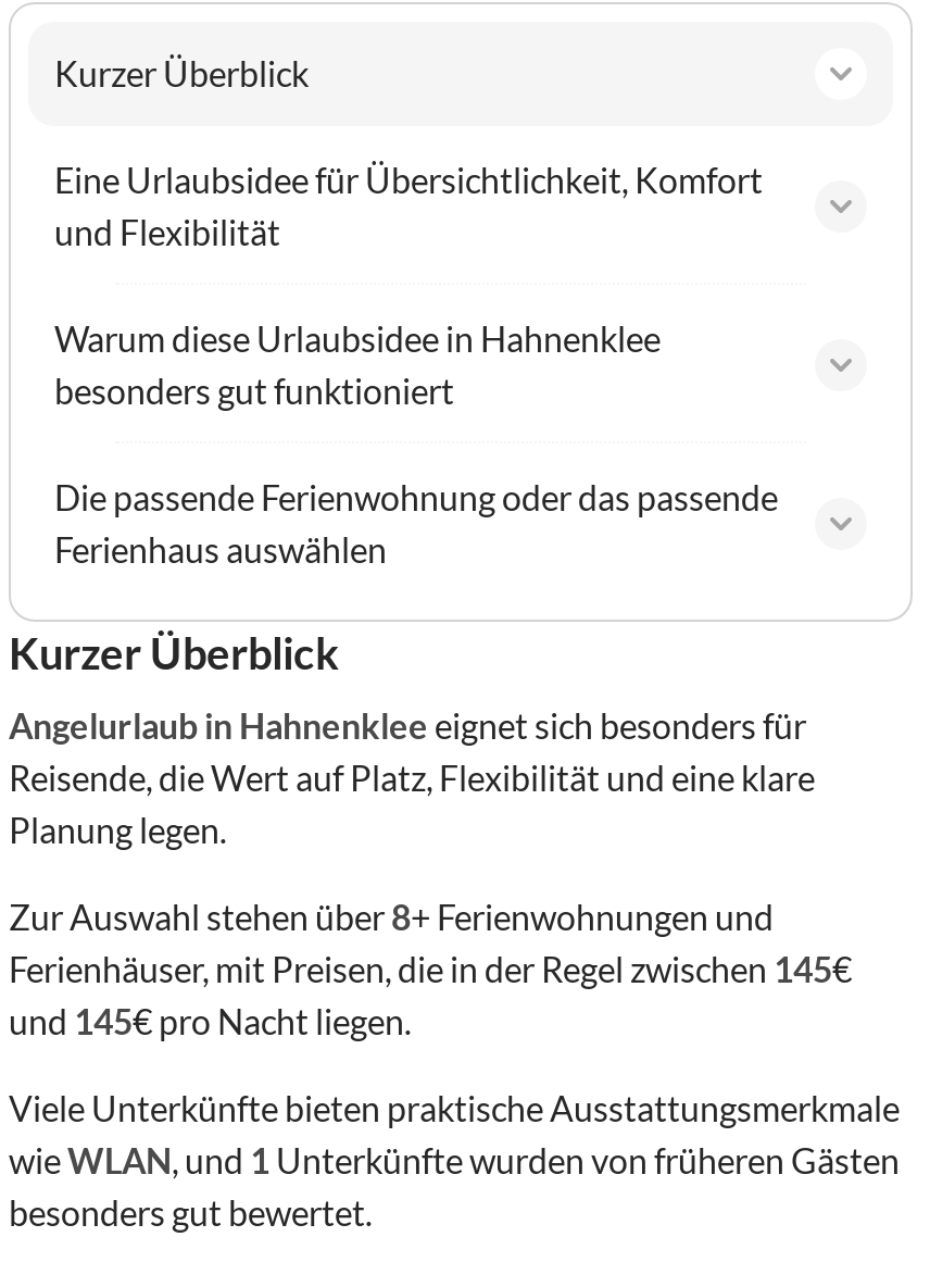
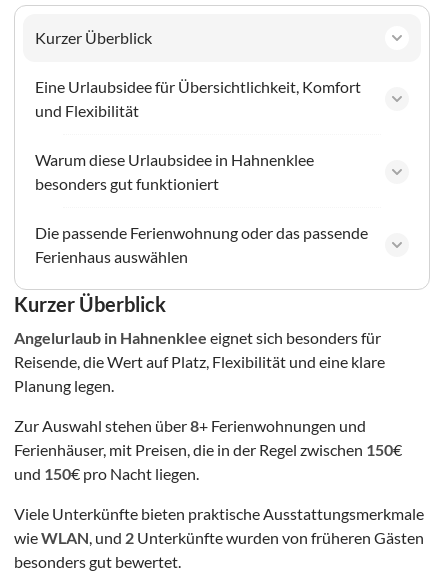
- Ferienhäuser, mit Preisen, die in der Regel zwischen 145€
+ Ferienhäuser, mit Preisen, die in der Regel zwischen 150€

- und 145€ pro Nacht liegen.
+ und 150€ pro Nacht liegen.

- wieWLAN, und 1 Unterkünfte wurden von früheren Gästen
+ wieWLAN, und 2 Unterkünfte wurden von früheren Gästen
